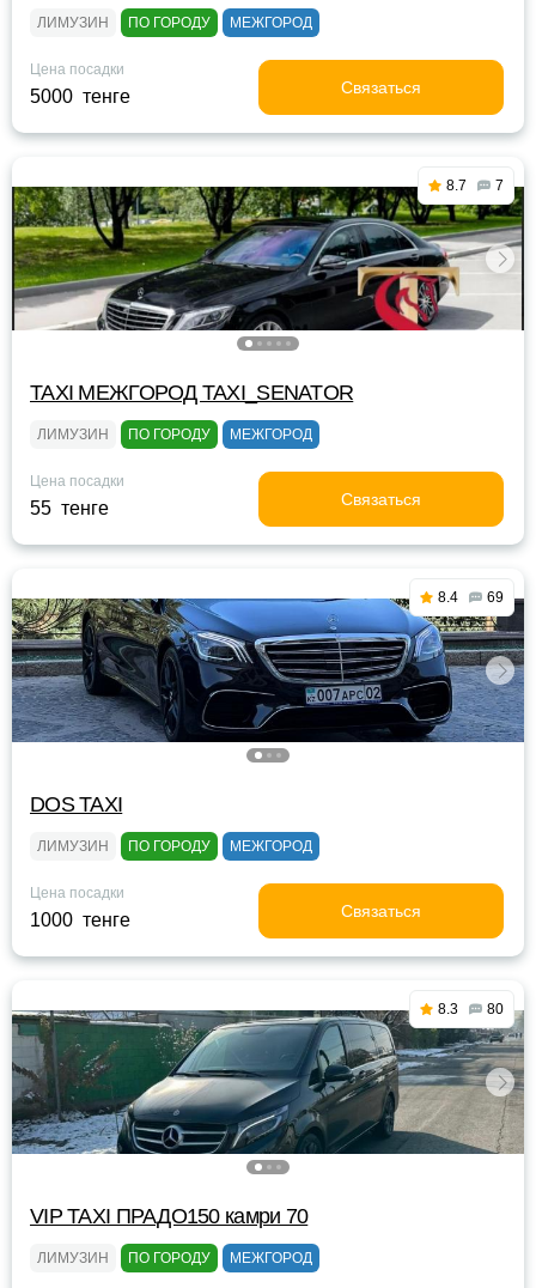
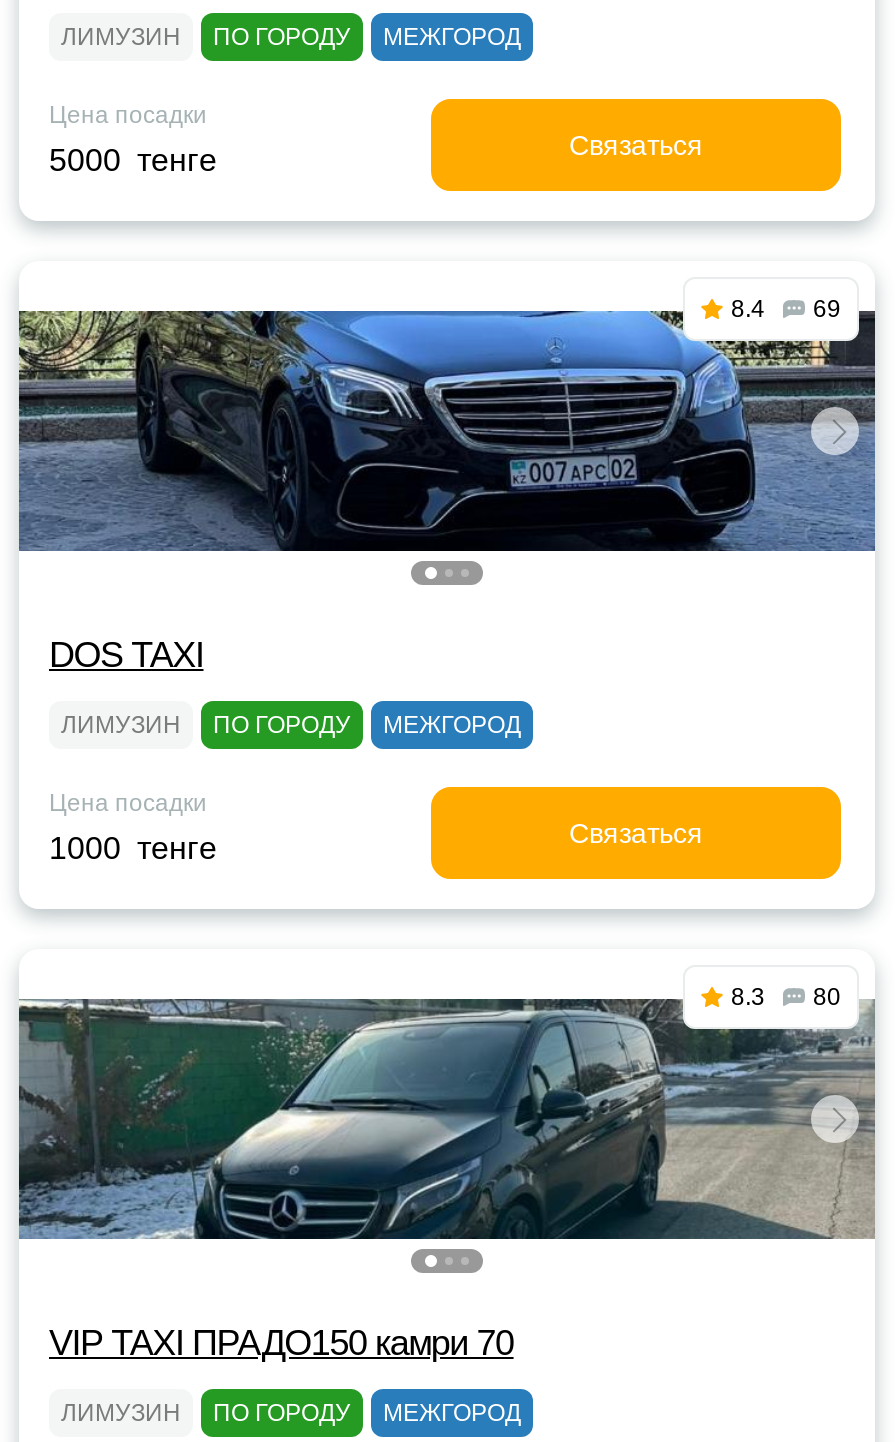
- [image]
- 8.7
- 7

- TAXI МЕЖГОРОД TAXI_SENATOR
- ЛИМУЗИН
- ПО ГОРОДУ
- МЕЖГОРОД
- Цена посадки
- 55 тенге
- Связаться
